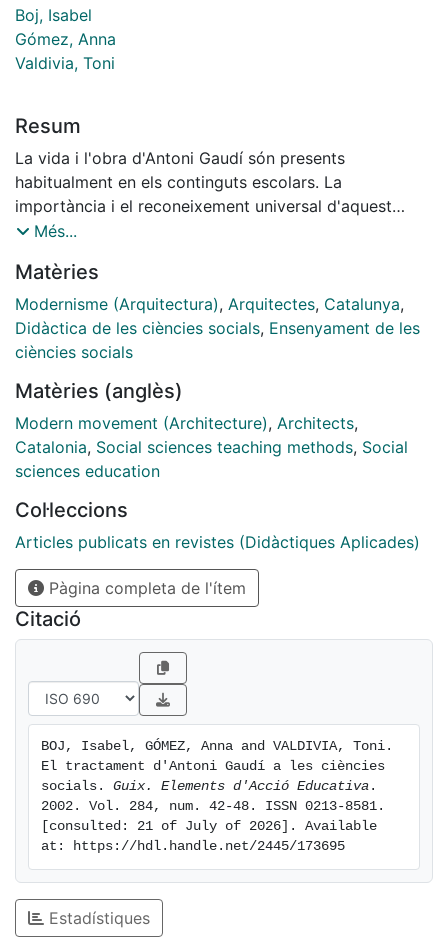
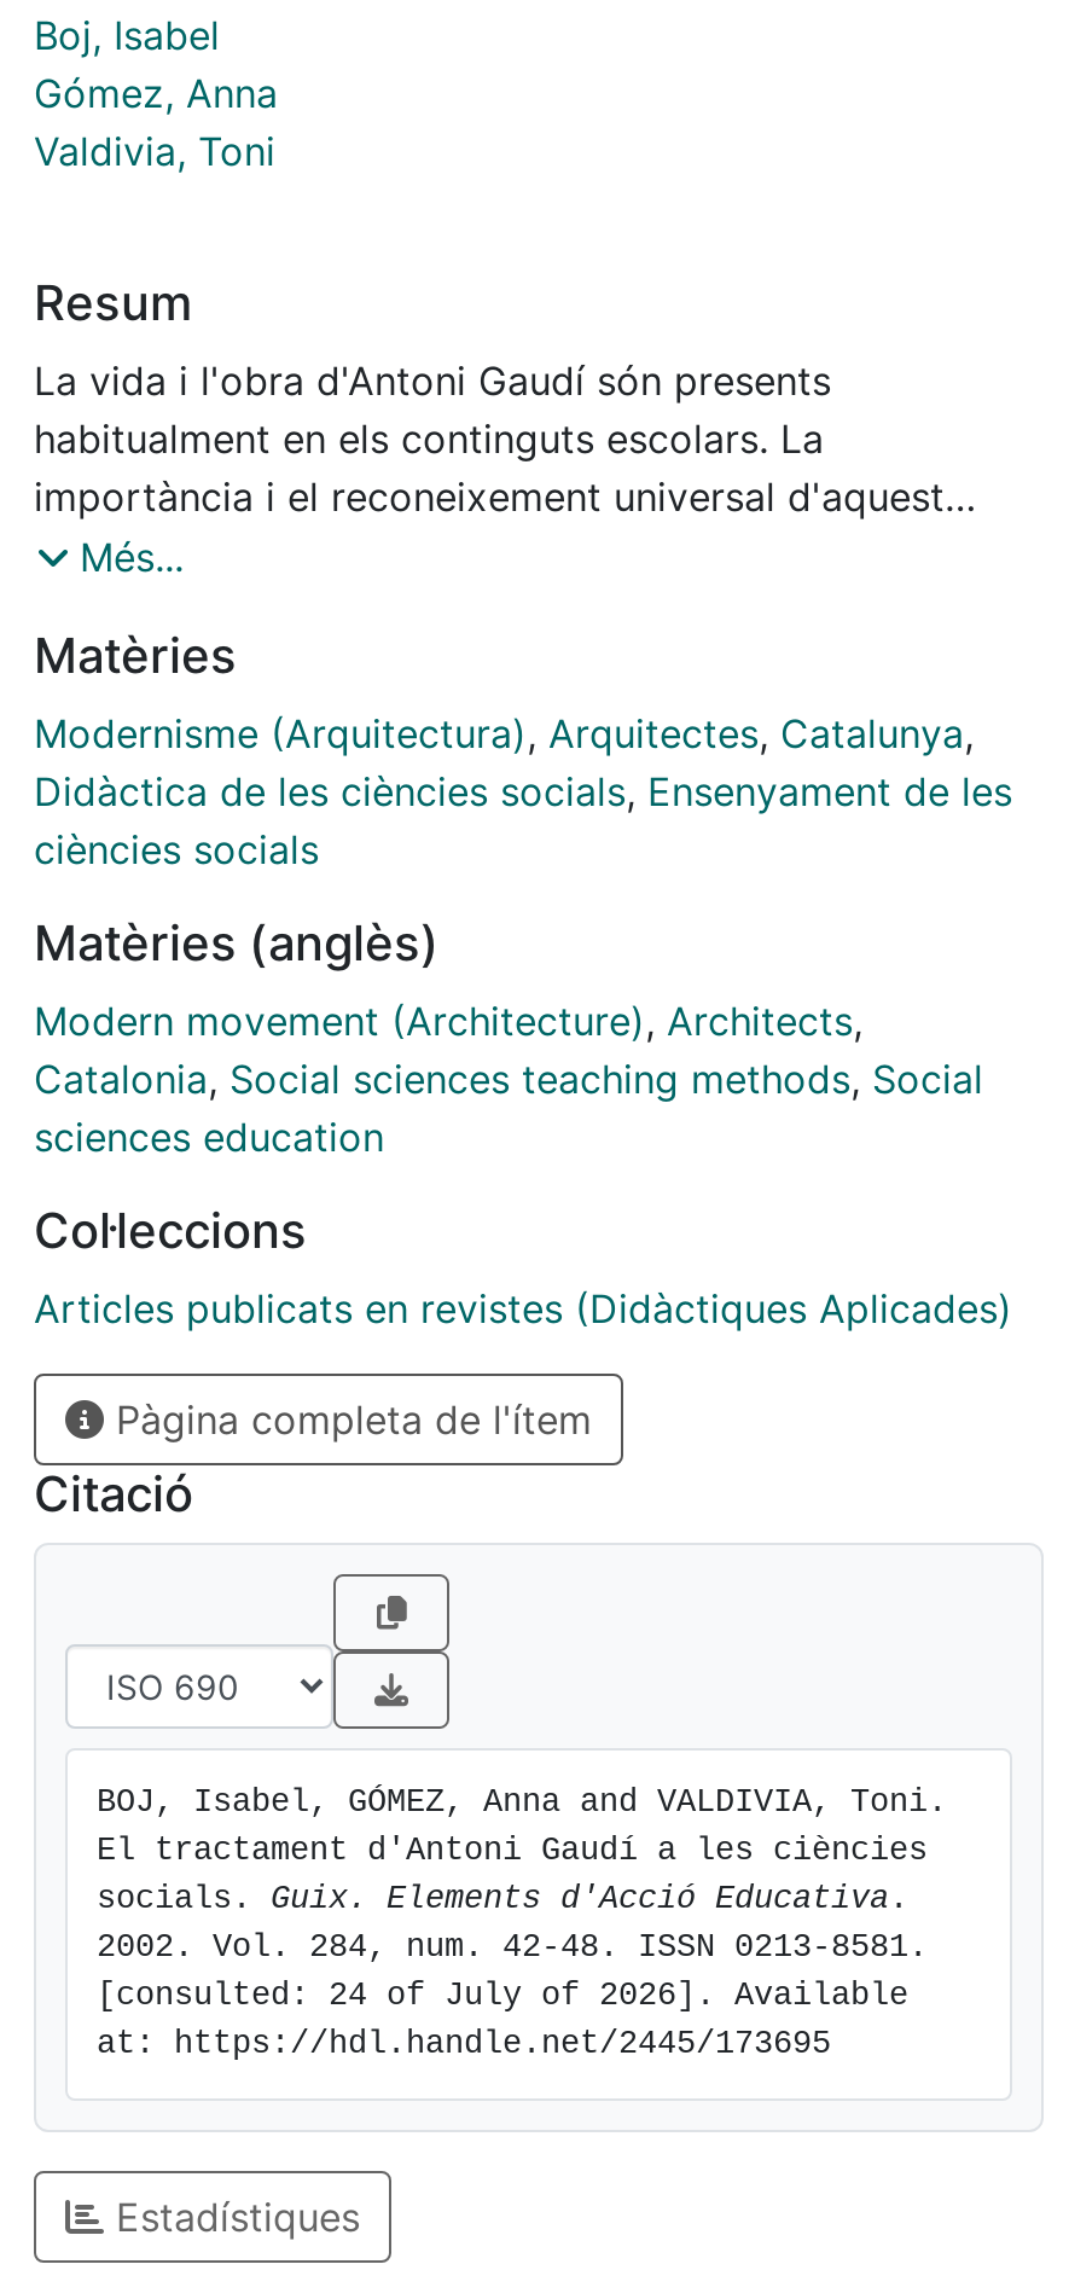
- [consulted: 21 of July of 2026]. Available
+ [consulted: 24 of July of 2026]. Available
